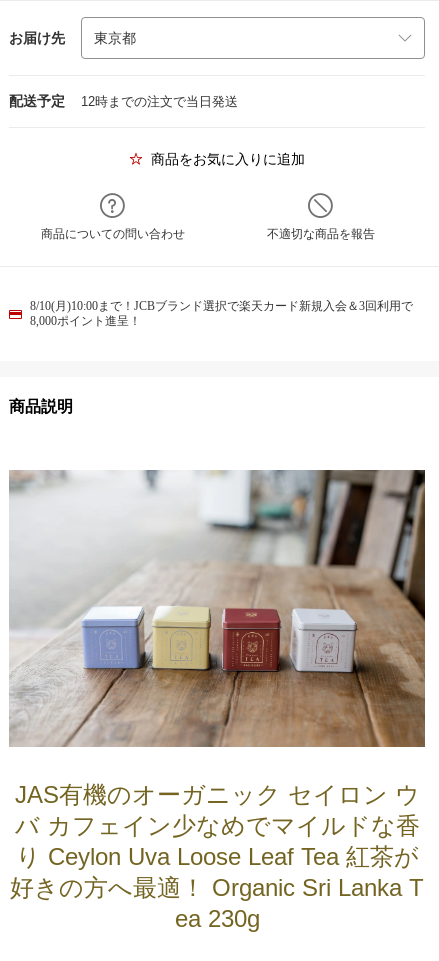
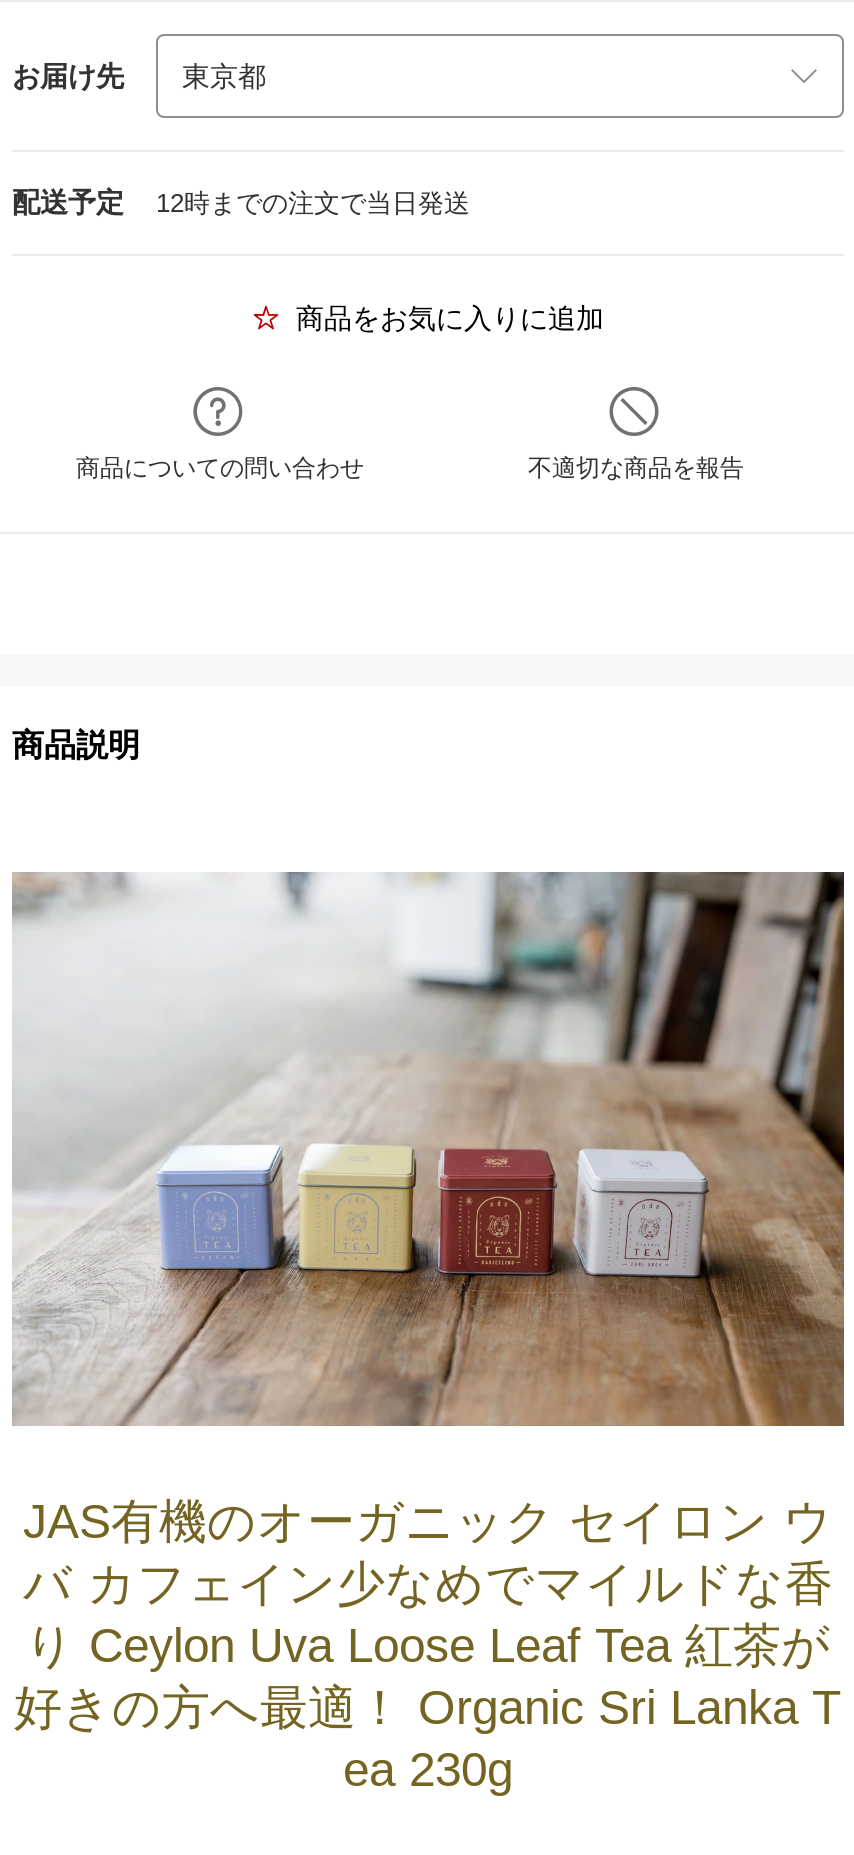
- 8/10(月)10:00まで！JCBブランド選択で楽天カード新規入会＆3回利用で
- 8,000ポイント進呈！
